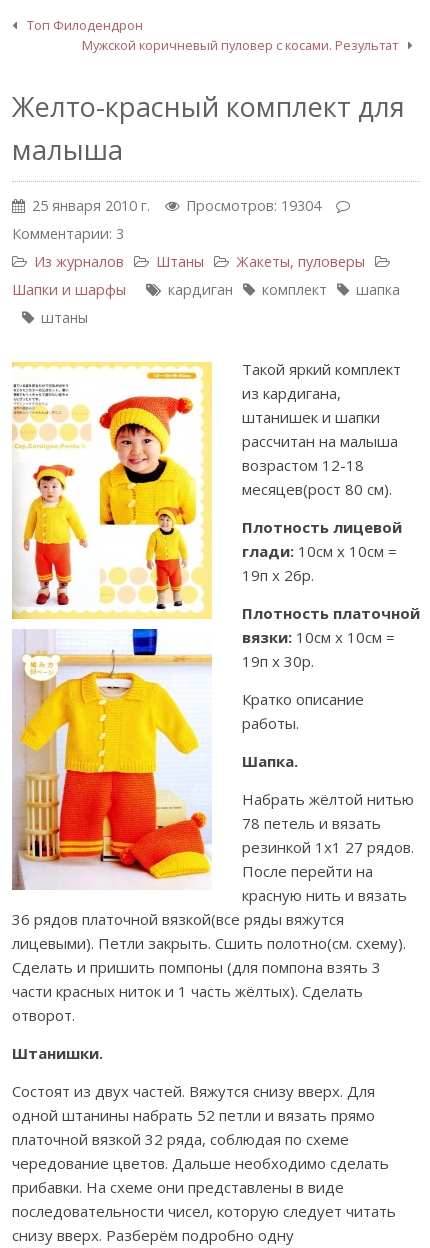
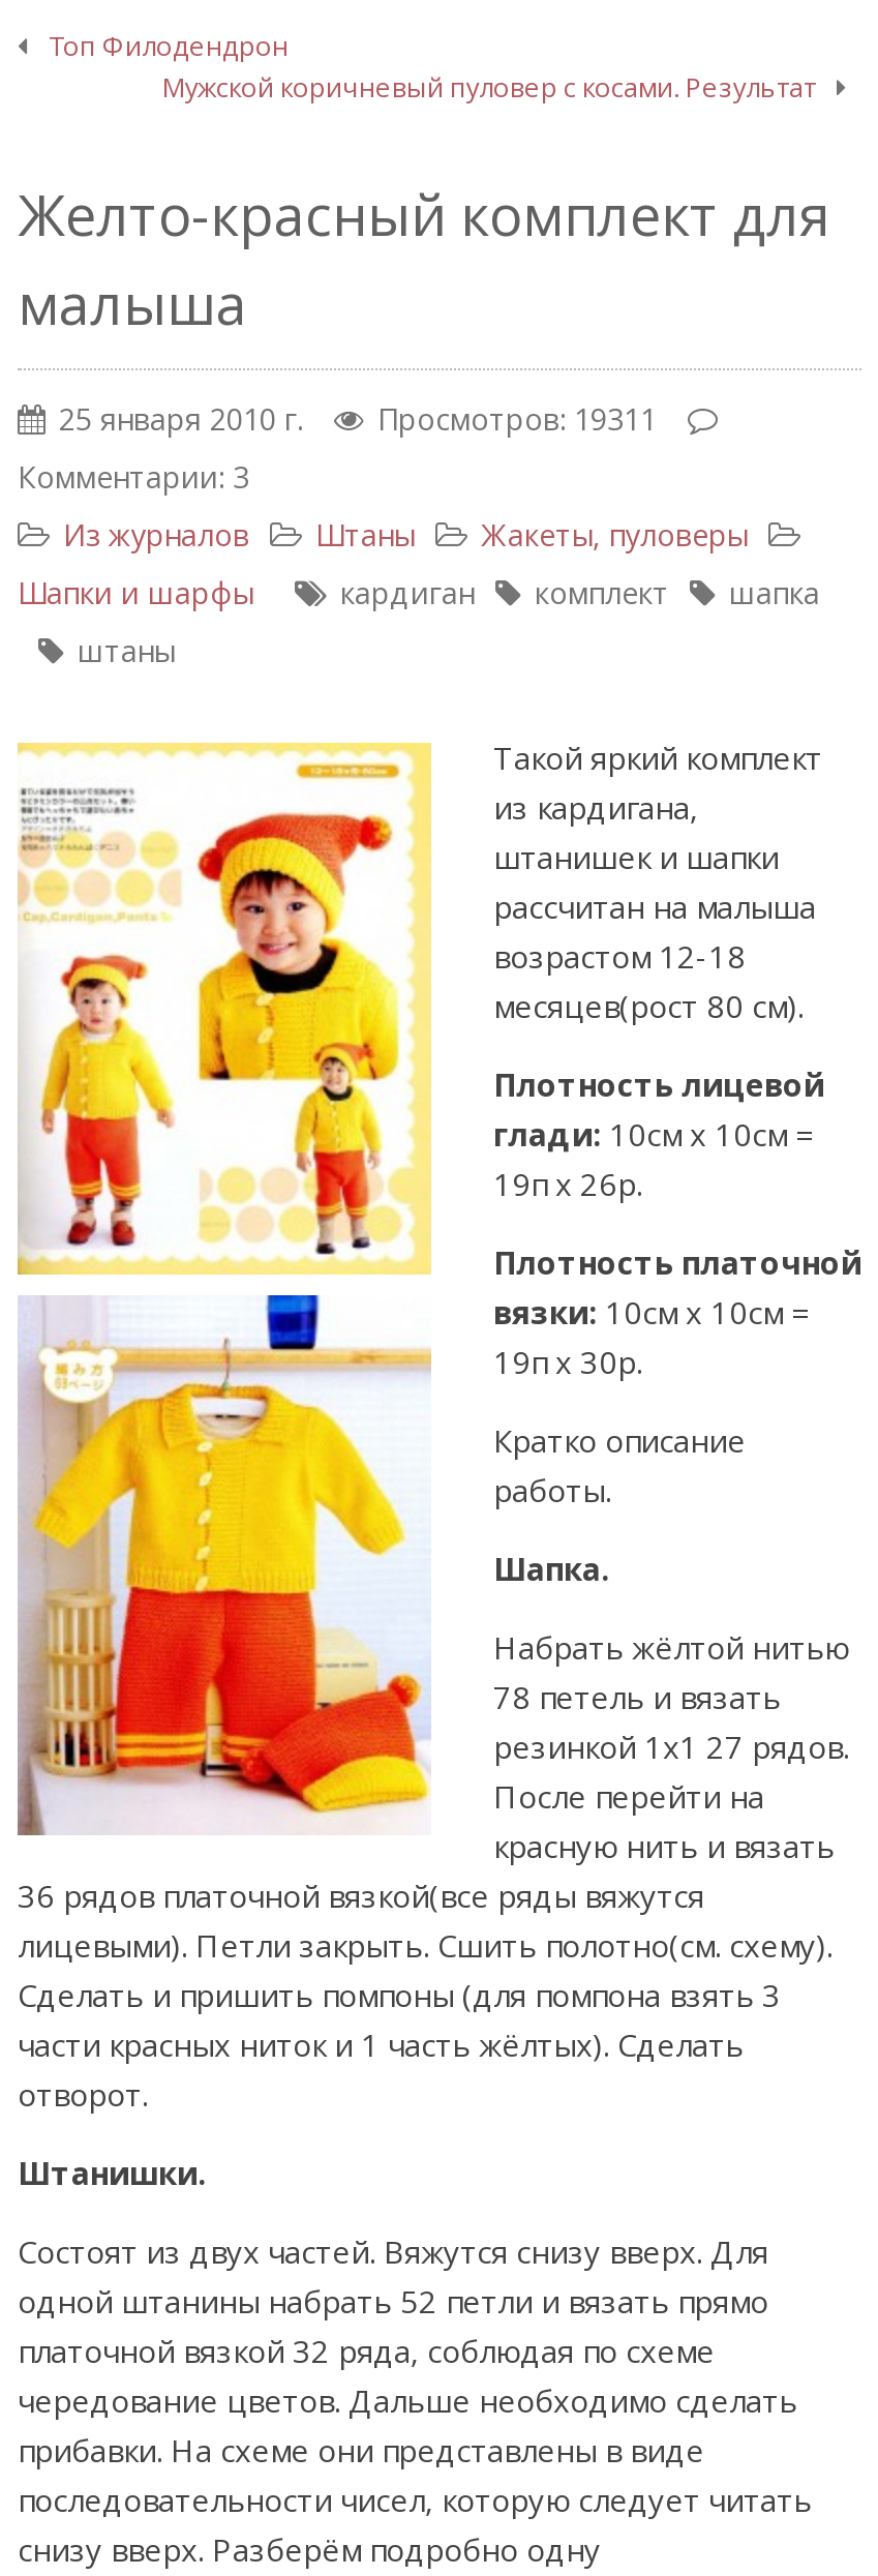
- 25 января 2010 г. Просмотров: 19304
+ 25 января 2010 г. Просмотров: 19311
